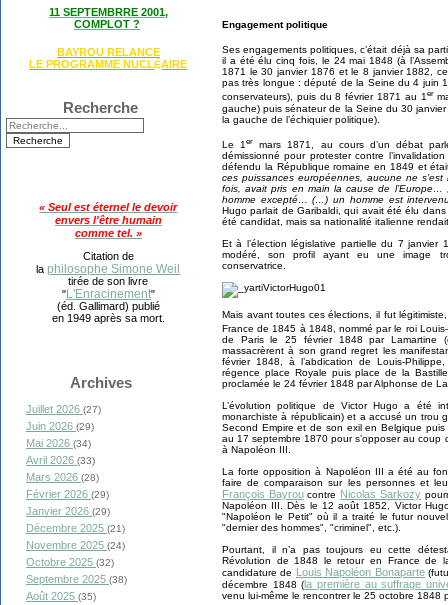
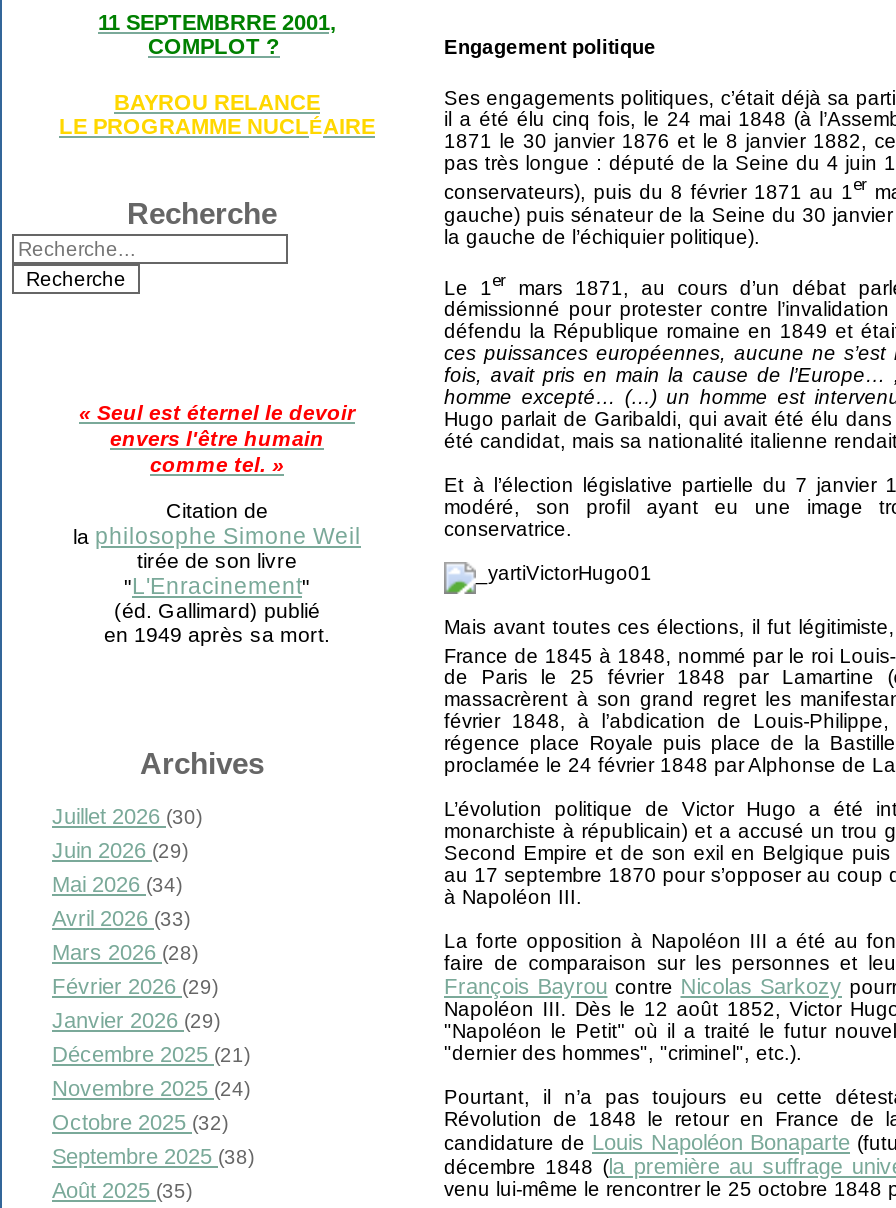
- Juillet 2026 (27)
+ Juillet 2026 (30)
